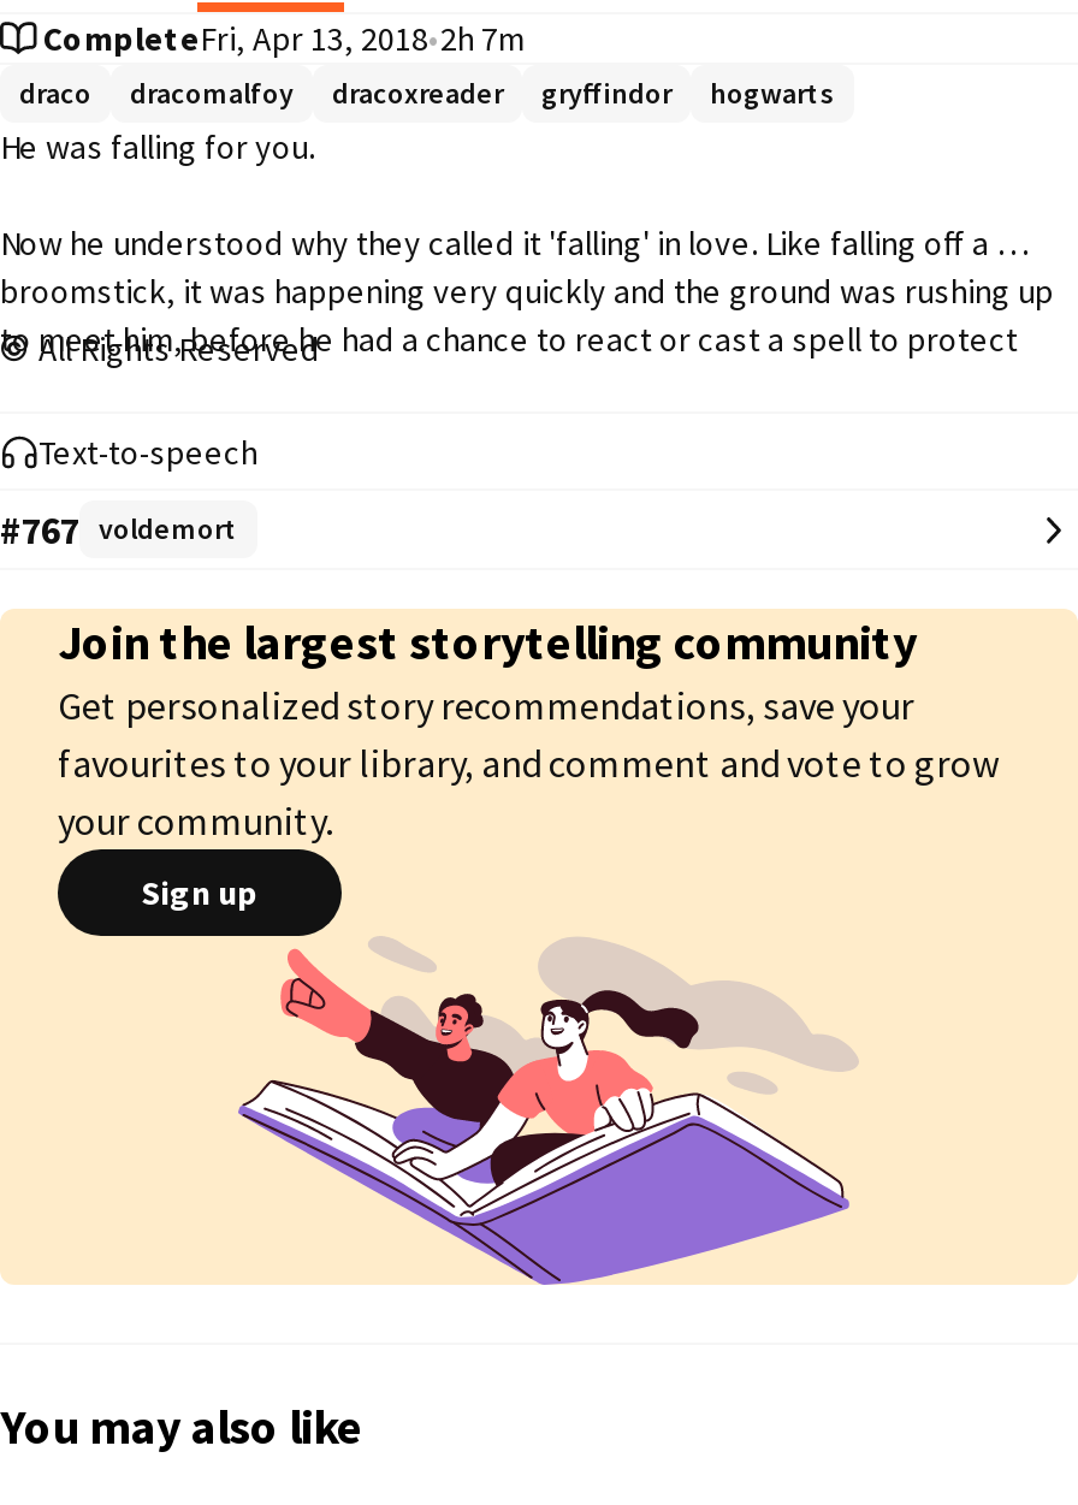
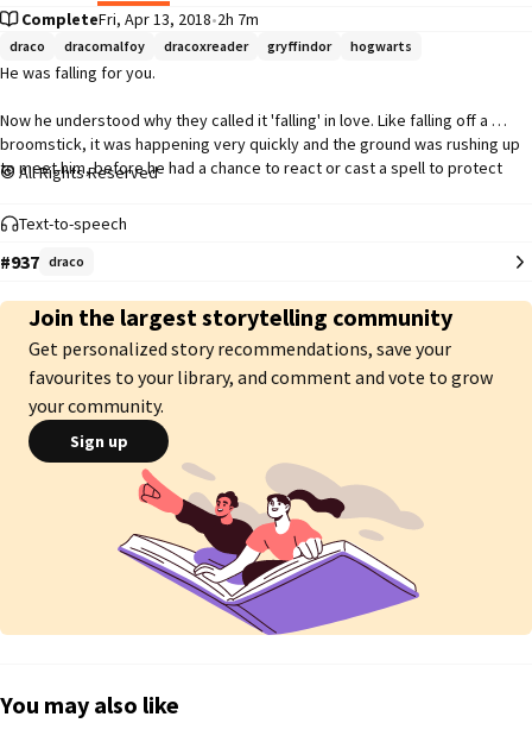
- #767 voldemort
+ #937 draco
